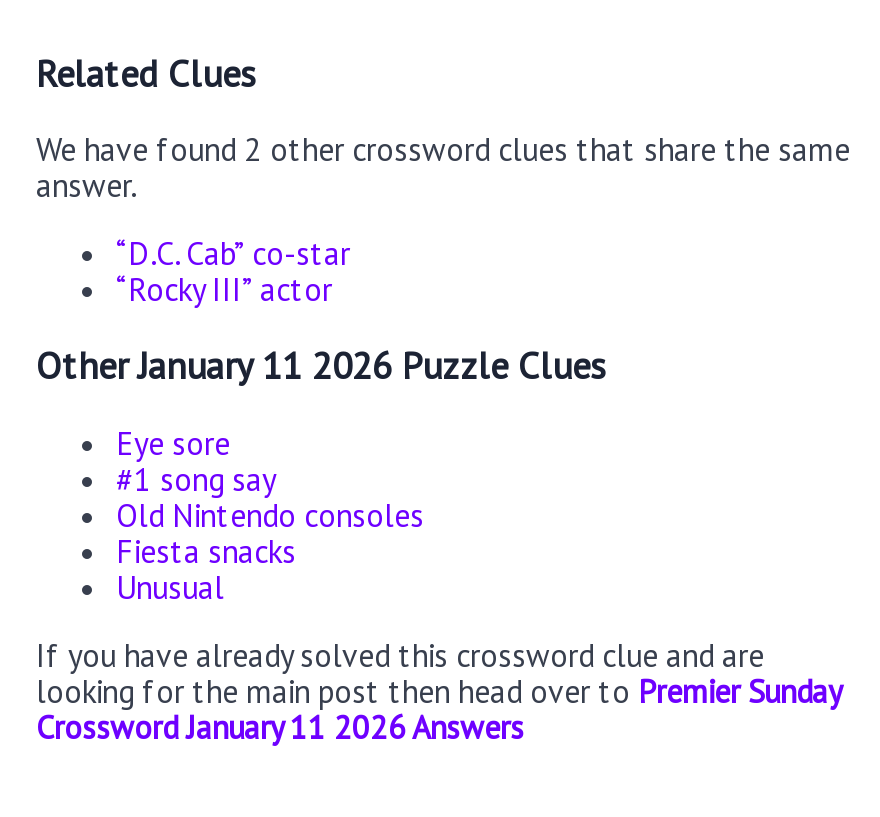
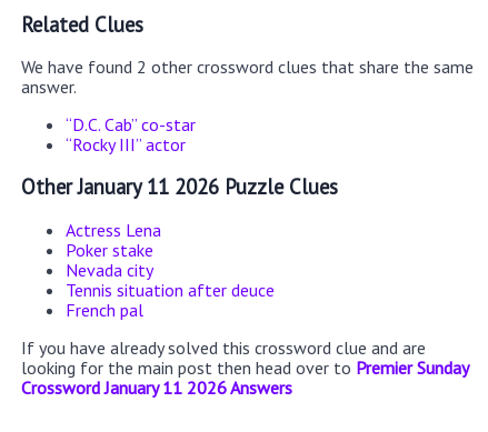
- Eye sore
- #1 song say
- Old Nintendo consoles
- Fiesta snacks
- Unusual
+ Actress Lena
+ Poker stake
+ Nevada city
+ Tennis situation after deuce
+ French pal
